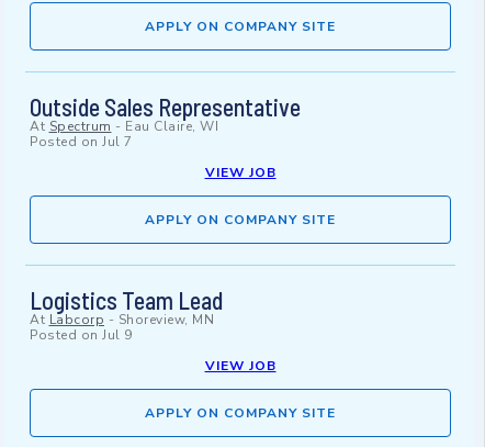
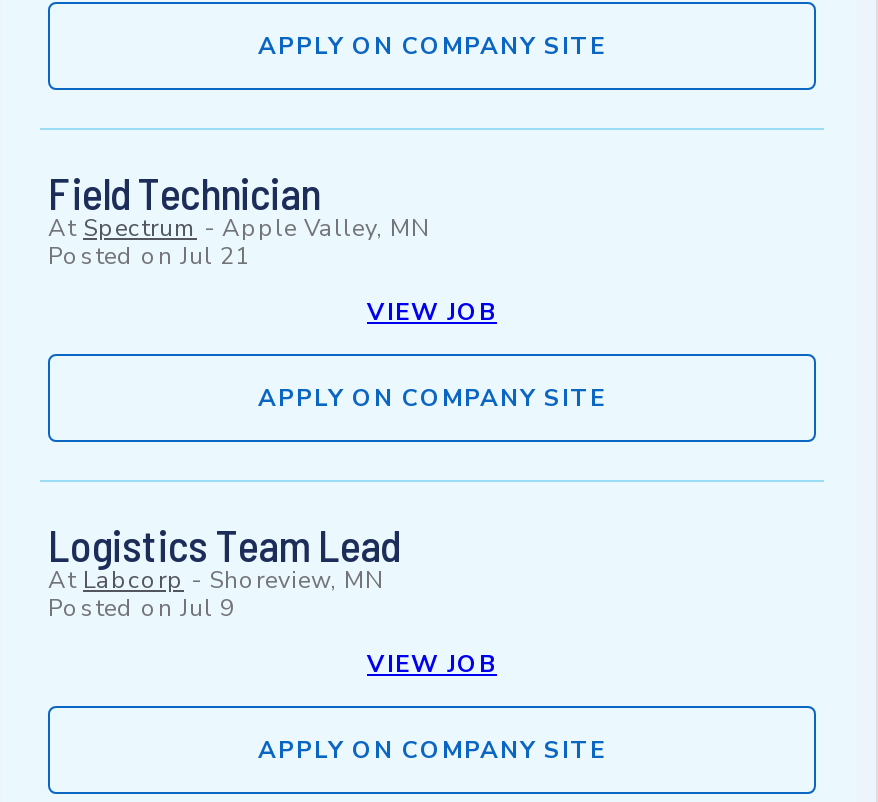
- Outside Sales Representative
- At Spectrum - Eau Claire, WI
- Posted onJul 7
+ Field Technician
+ At Spectrum - Apple Valley, MN
+ Posted onJul 21
